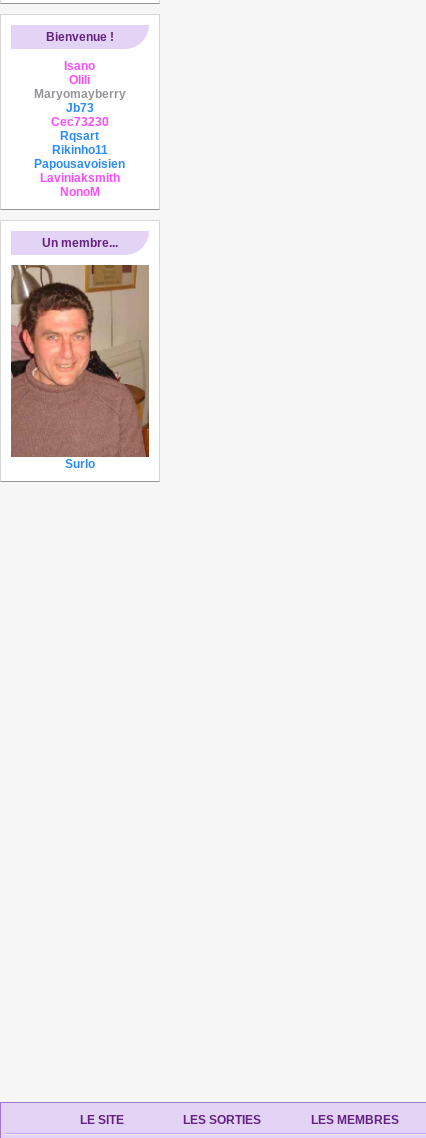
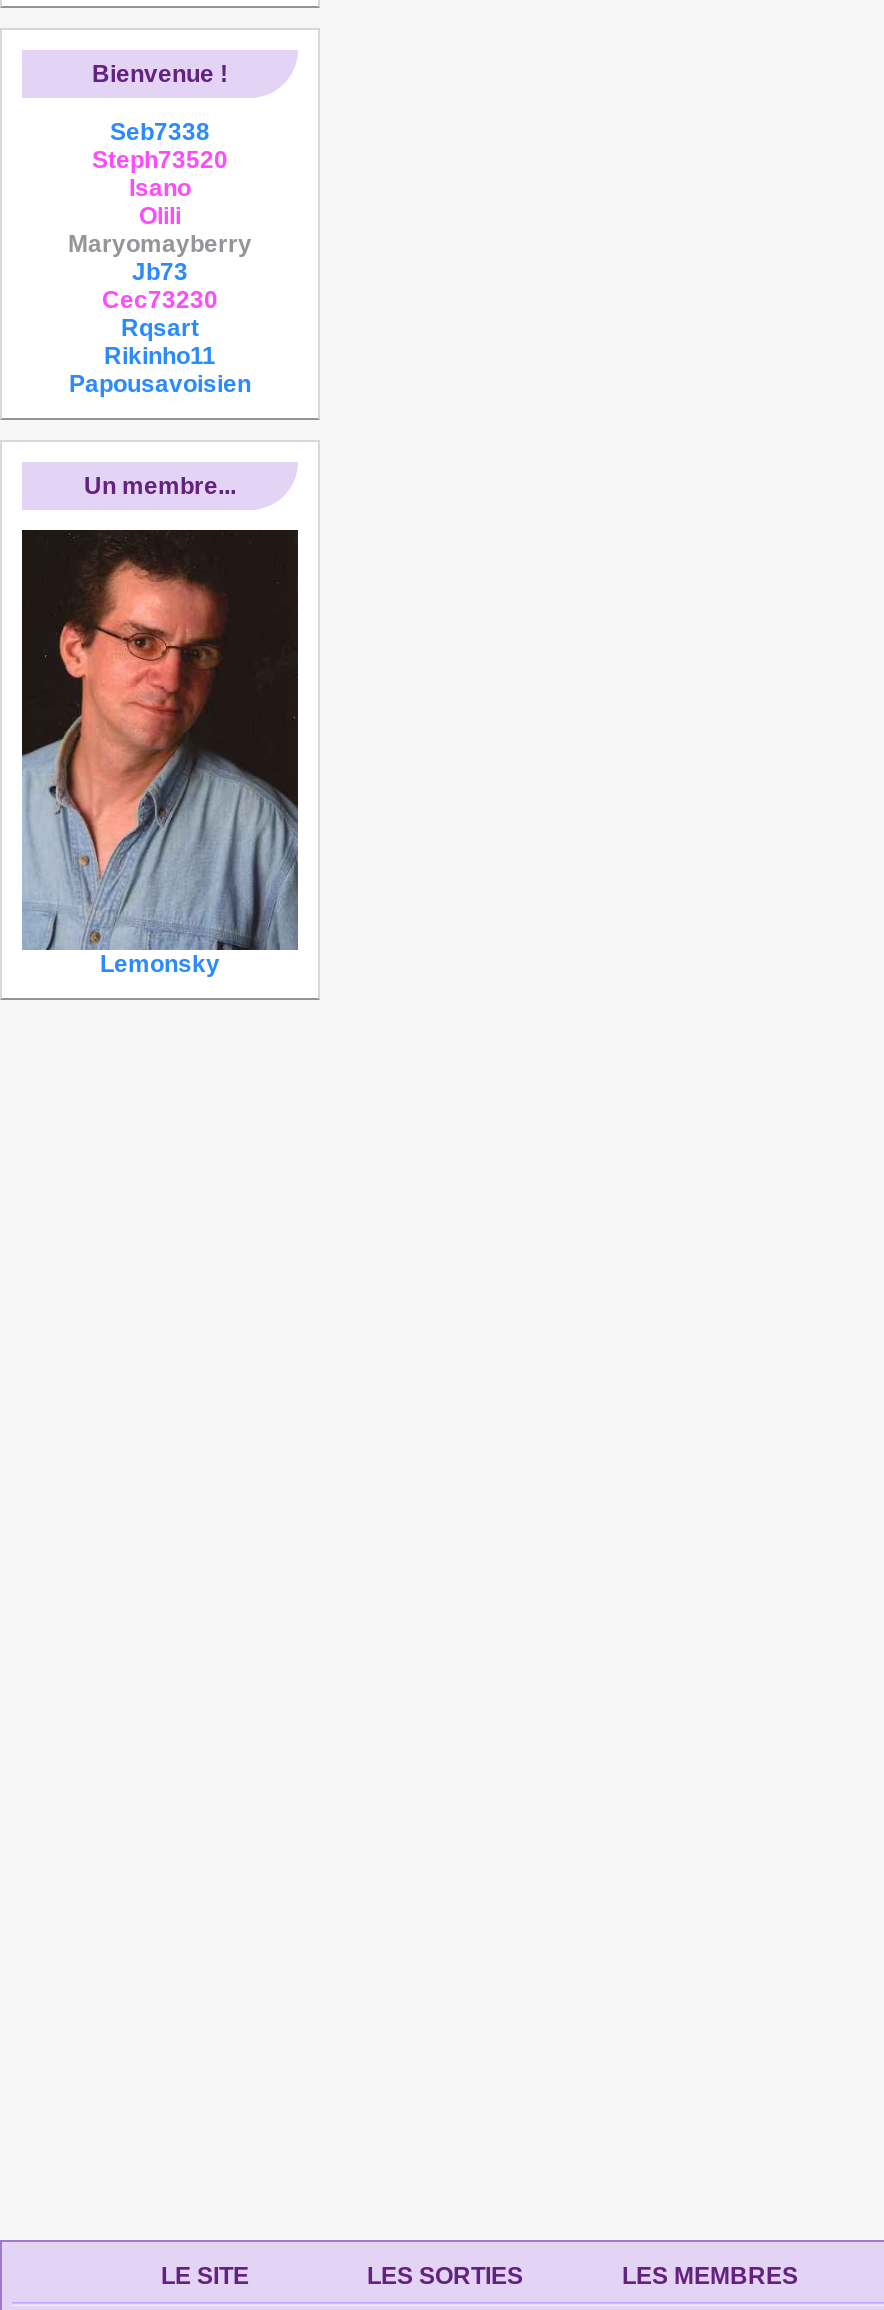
+ Seb7338
+ Steph73520

- Laviniaksmith
- NonoM

- [image]
- Surlo
+ [image]
+ Lemonsky
